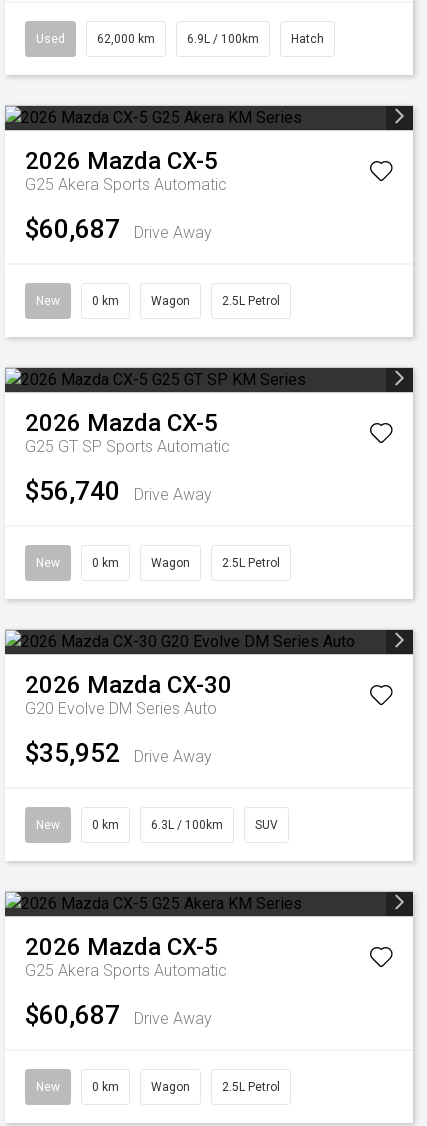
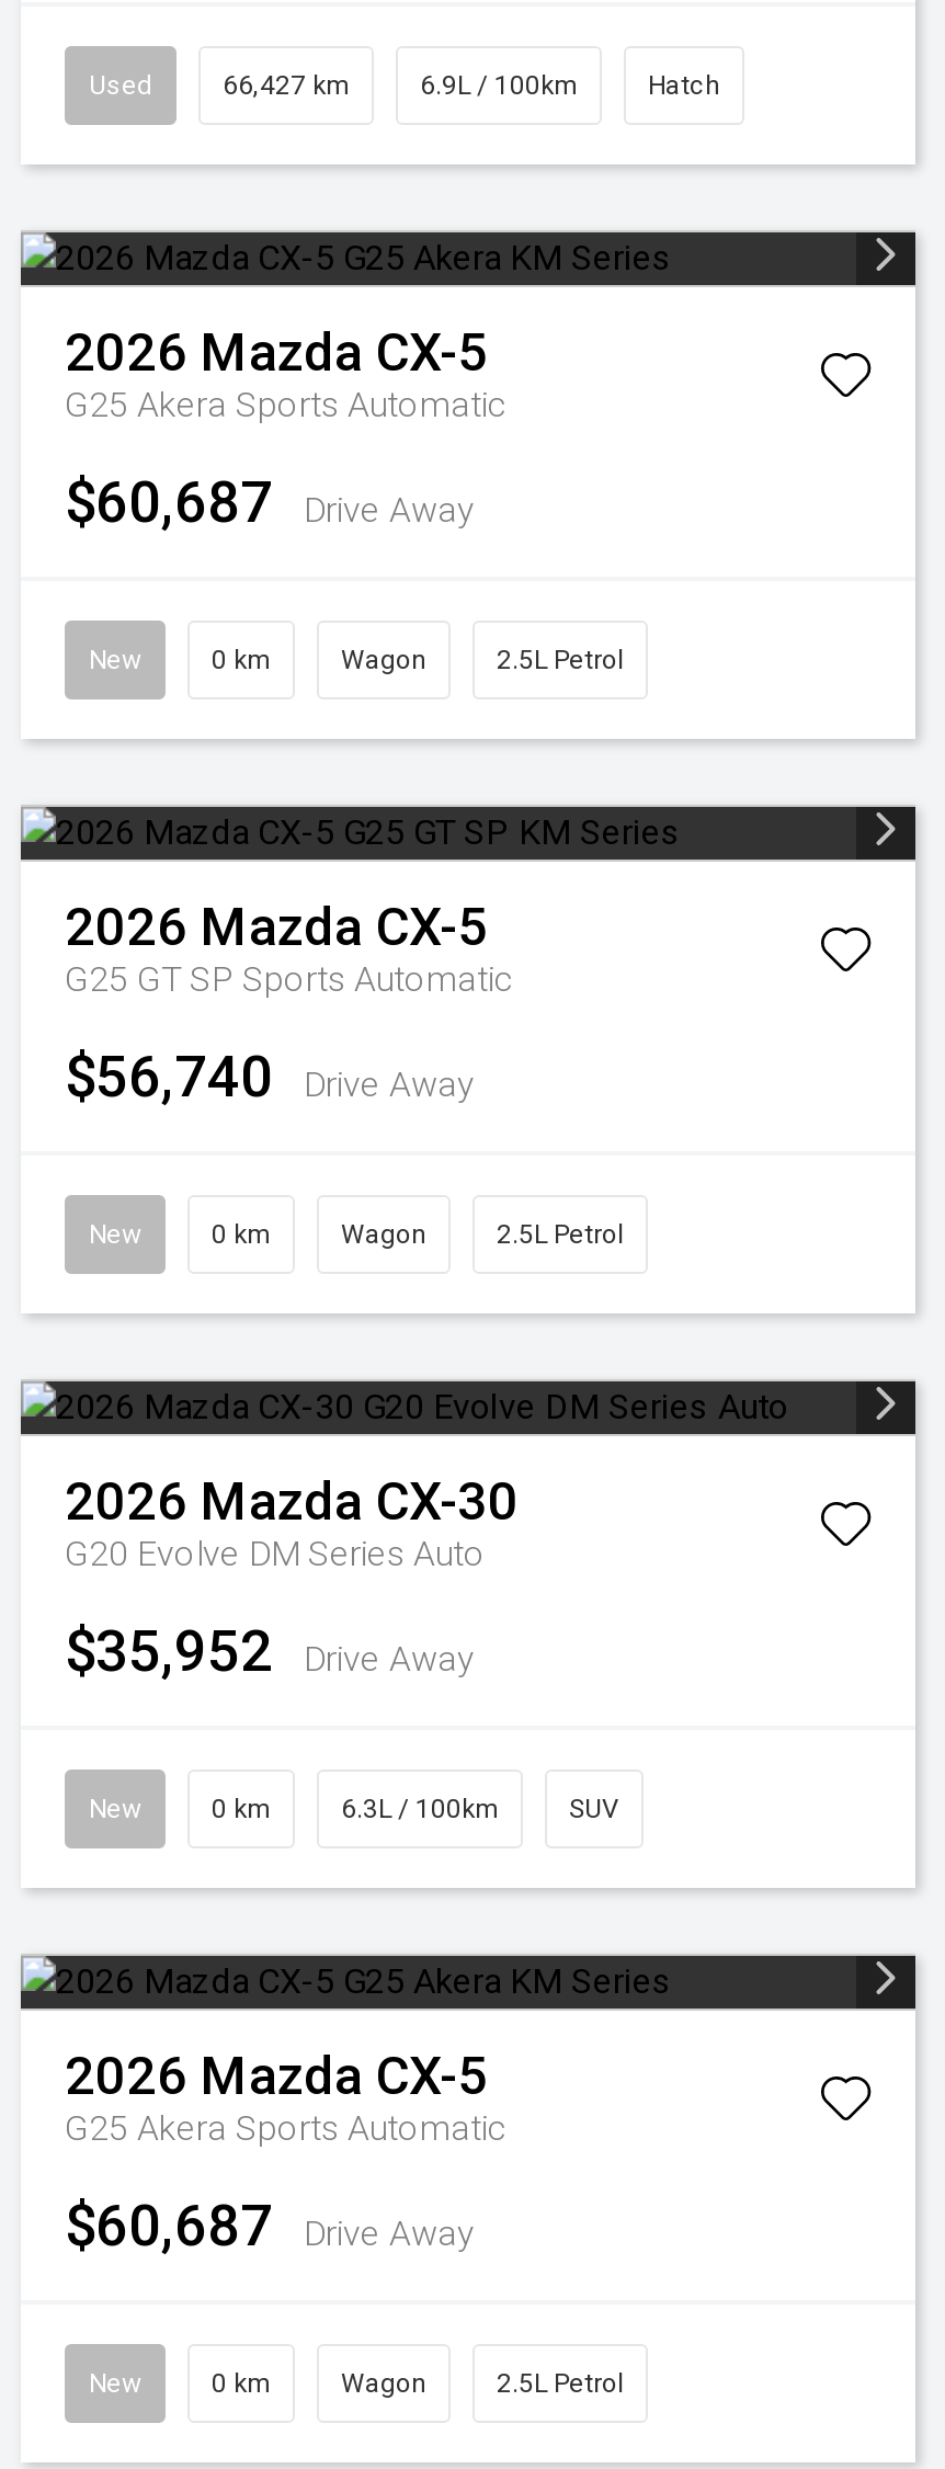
- 62,000 km
+ 66,427 km
